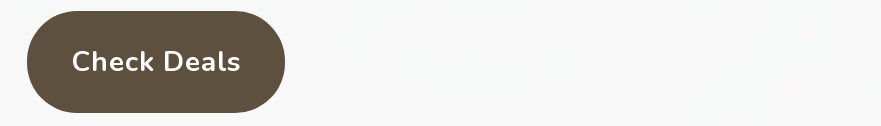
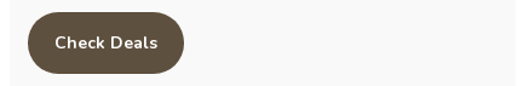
- [image]
+ [image]

- [image]
+ [image]
